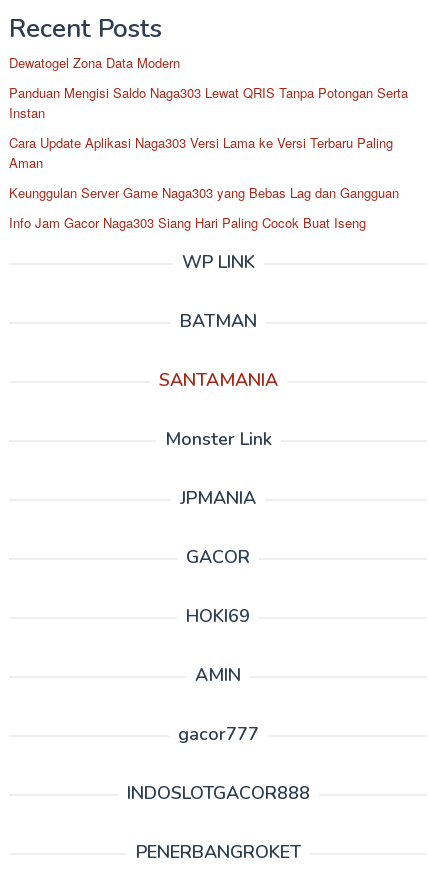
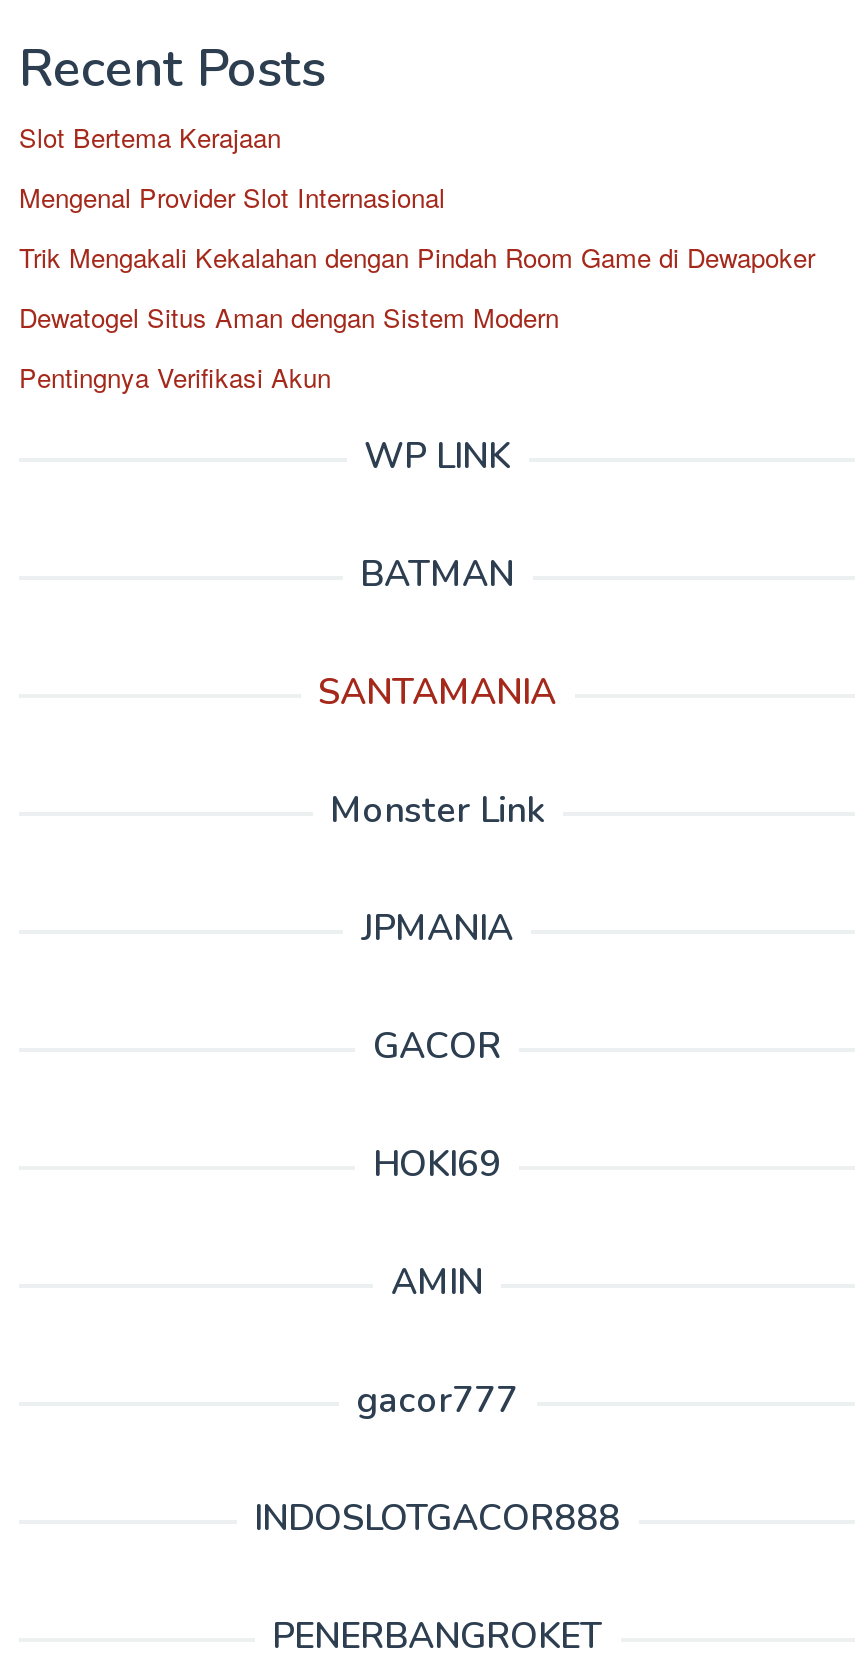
- Dewatogel Zona Data Modern
+ Slot Bertema Kerajaan

- Panduan Mengisi Saldo Naga303 Lewat QRIS Tanpa Potongan Serta
- Instan
+ Mengenal Provider Slot Internasional

- Cara Update Aplikasi Naga303 Versi Lama ke Versi Terbaru Paling
- Aman
+ Trik Mengakali Kekalahan dengan Pindah Room Game di Dewapoker

- Keunggulan Server Game Naga303 yang Bebas Lag dan Gangguan
+ Dewatogel Situs Aman dengan Sistem Modern

- Info Jam Gacor Naga303 Siang Hari Paling Cocok Buat Iseng
+ Pentingnya Verifikasi Akun
